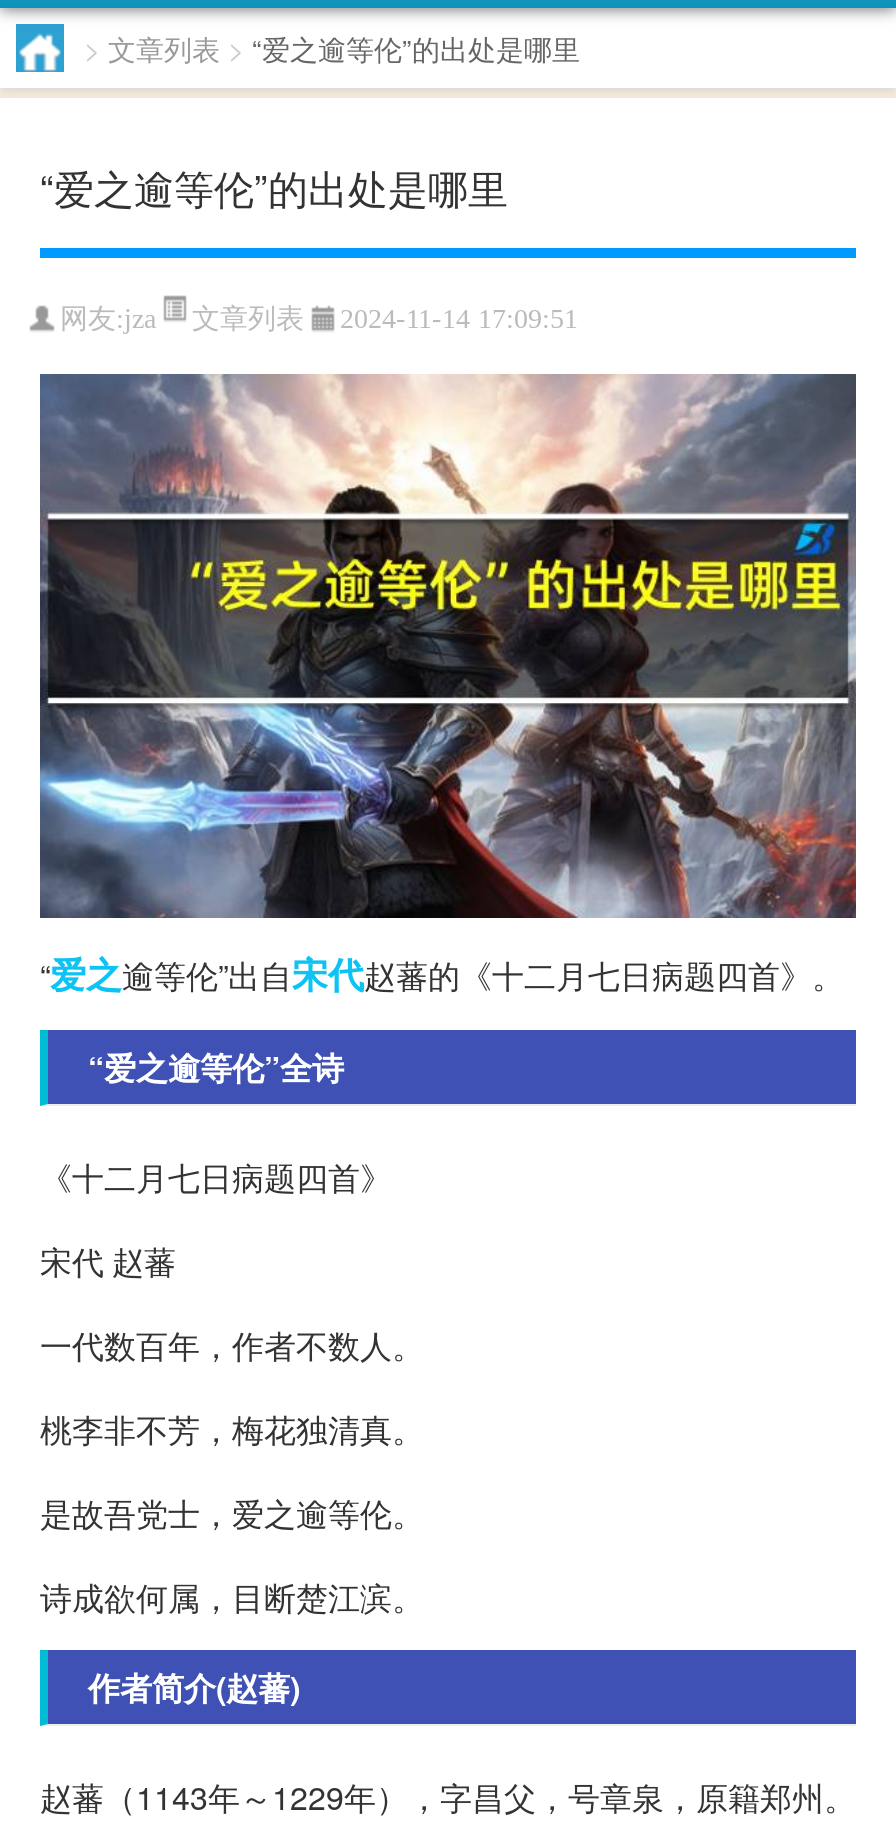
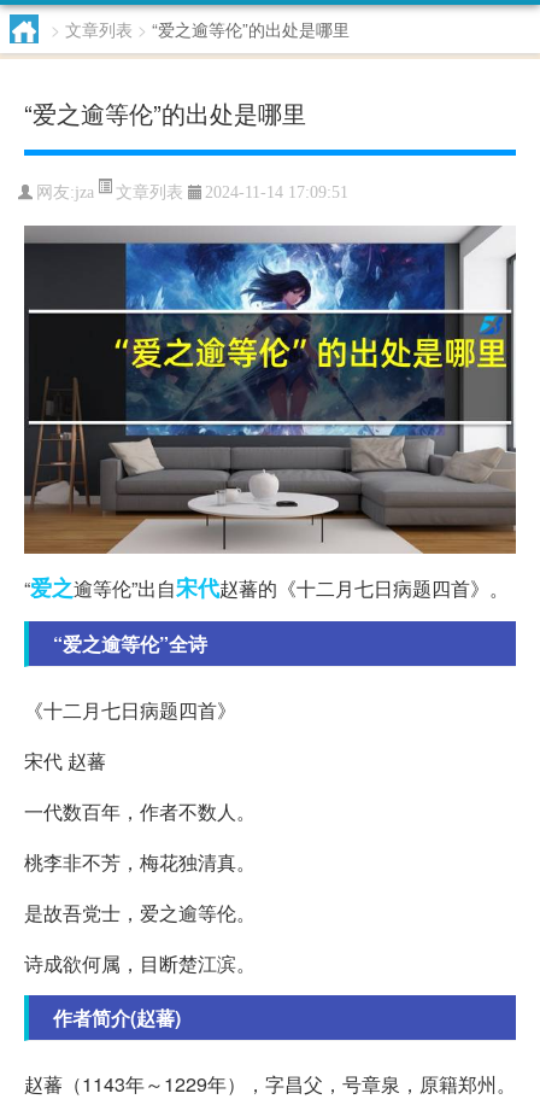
- [image]
+ [image]
